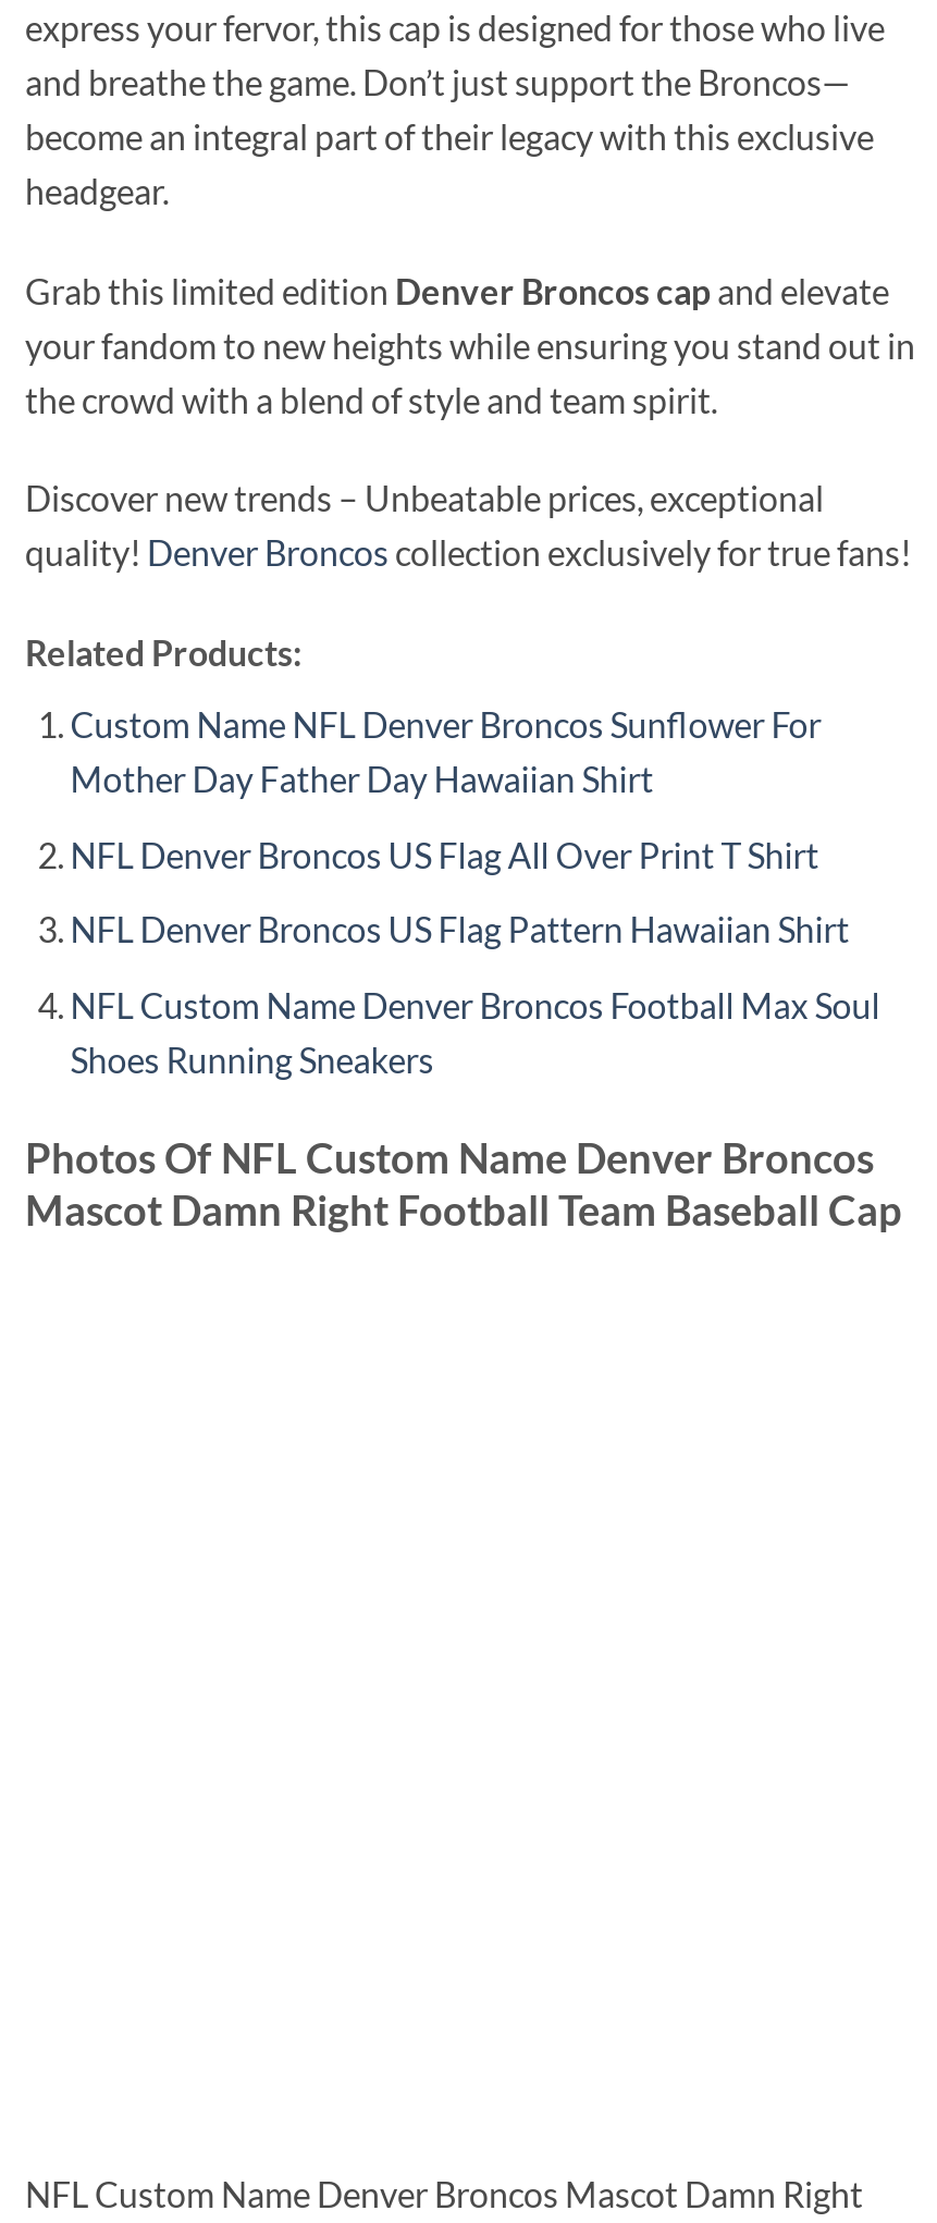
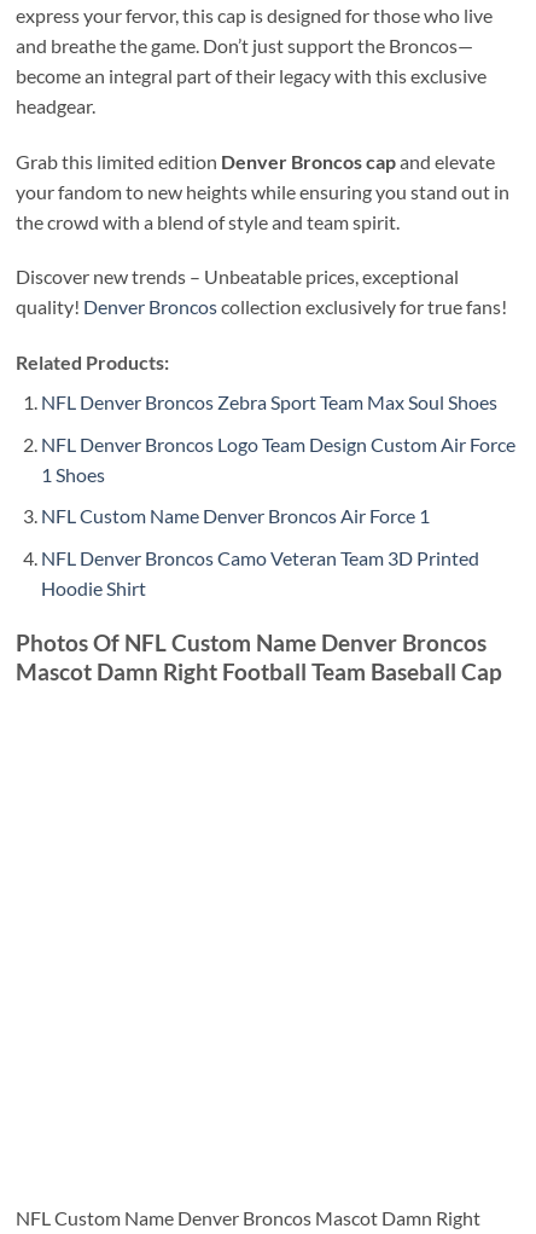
- Custom Name NFL Denver Broncos Sunflower For
- Mother Day Father Day Hawaiian Shirt
+ NFL Denver Broncos Zebra Sport Team Max Soul Shoes

- NFL Denver Broncos US Flag All Over Print T Shirt
+ NFL Denver Broncos Logo Team Design Custom Air Force
+ 1 Shoes

- NFL Denver Broncos US Flag Pattern Hawaiian Shirt
+ NFL Custom Name Denver Broncos Air Force 1

- NFL Custom Name Denver Broncos Football Max Soul
- Shoes Running Sneakers
+ NFL Denver Broncos Camo Veteran Team 3D Printed
+ Hoodie Shirt
